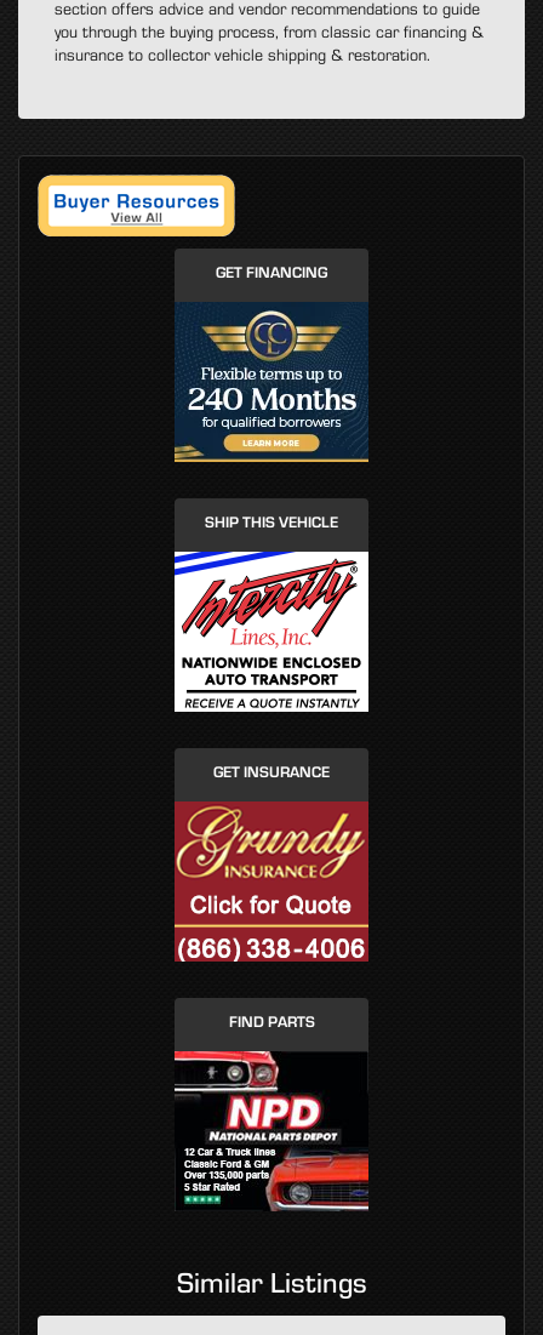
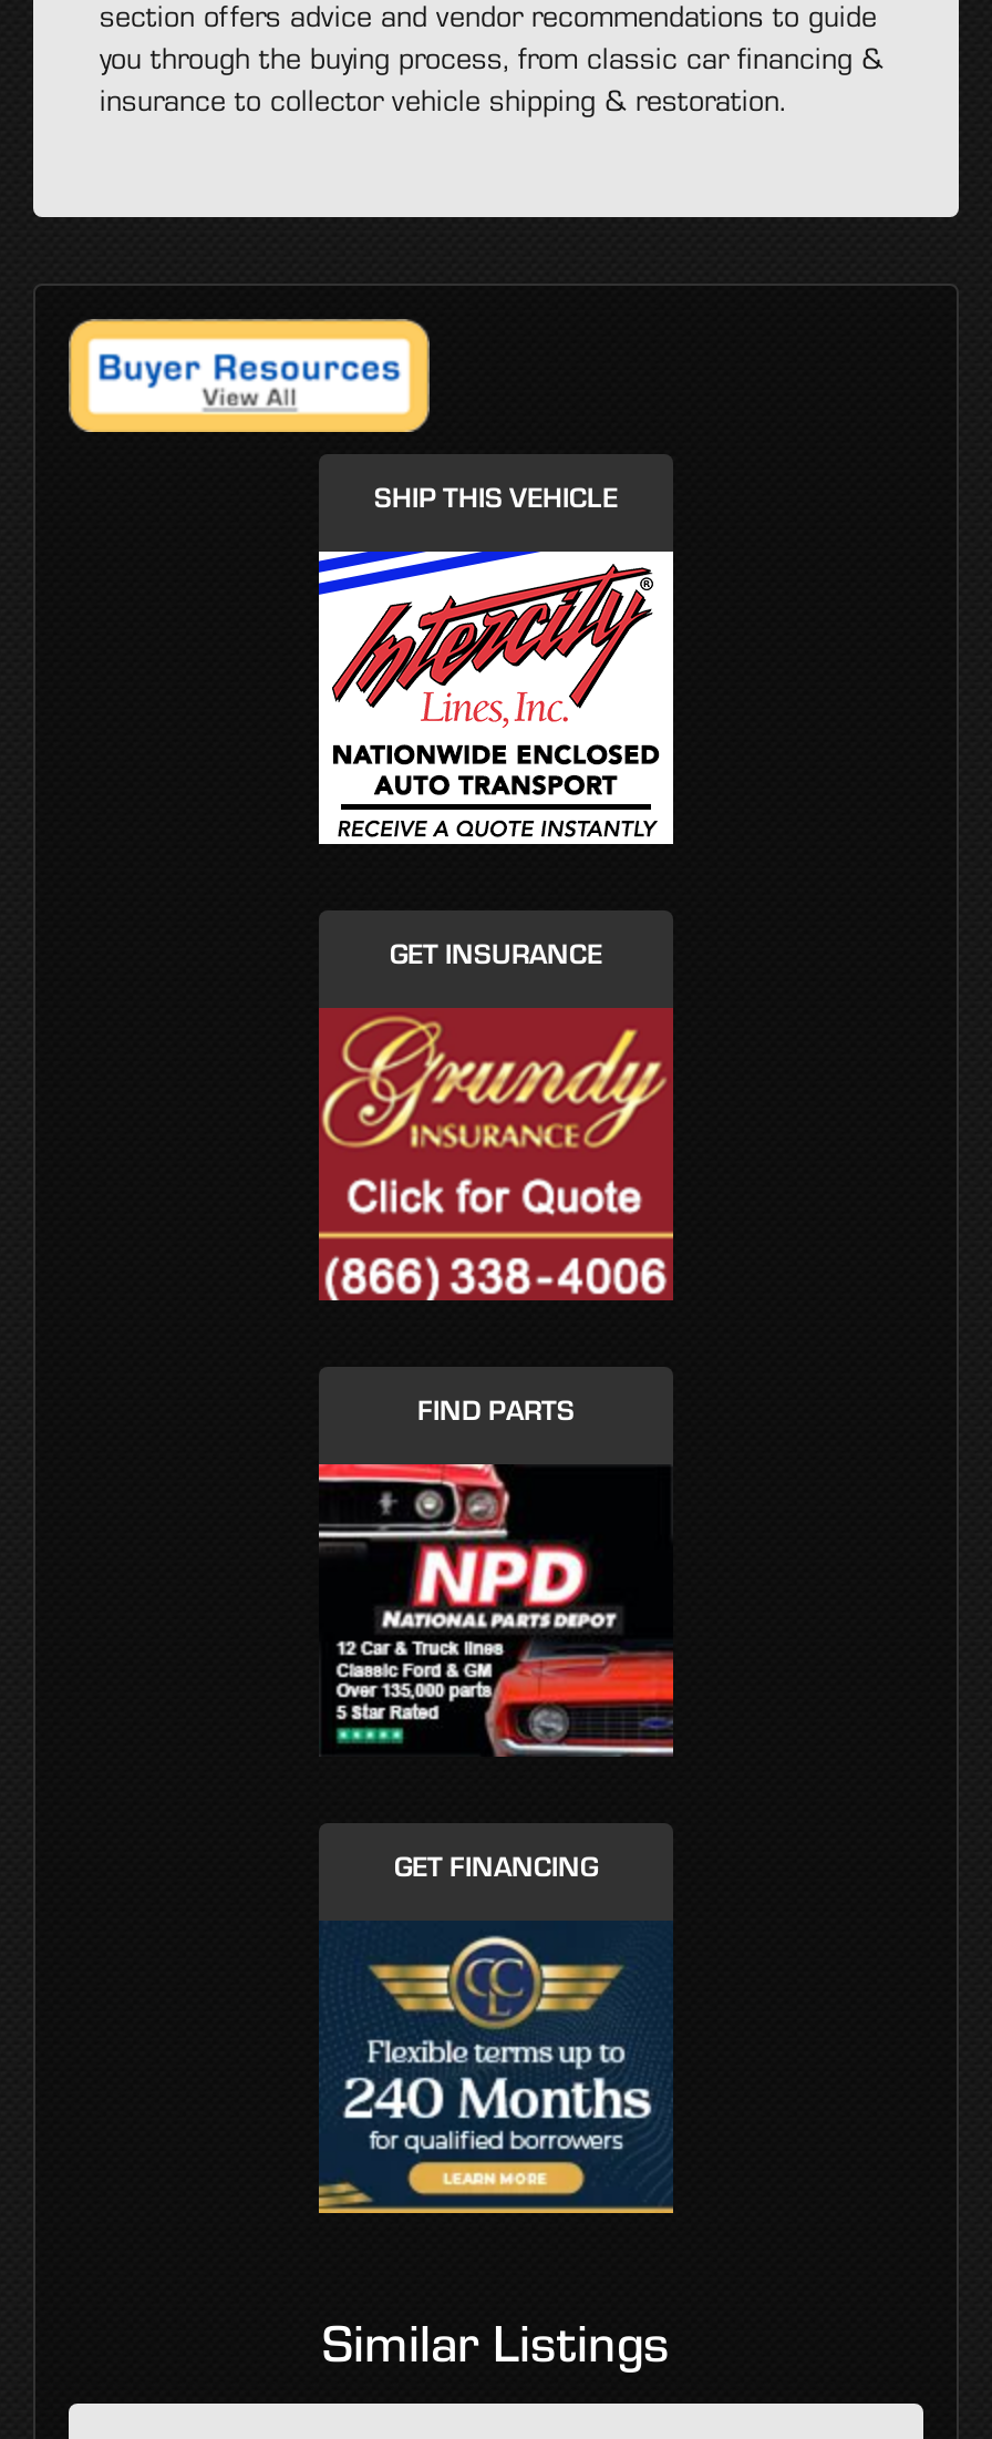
moved down: GET FINANCING

moved down: [image]

moved up: [image] | SHIP THIS VEHICLE | GET INSURANCE | FIND PARTS

moved up: [image]
